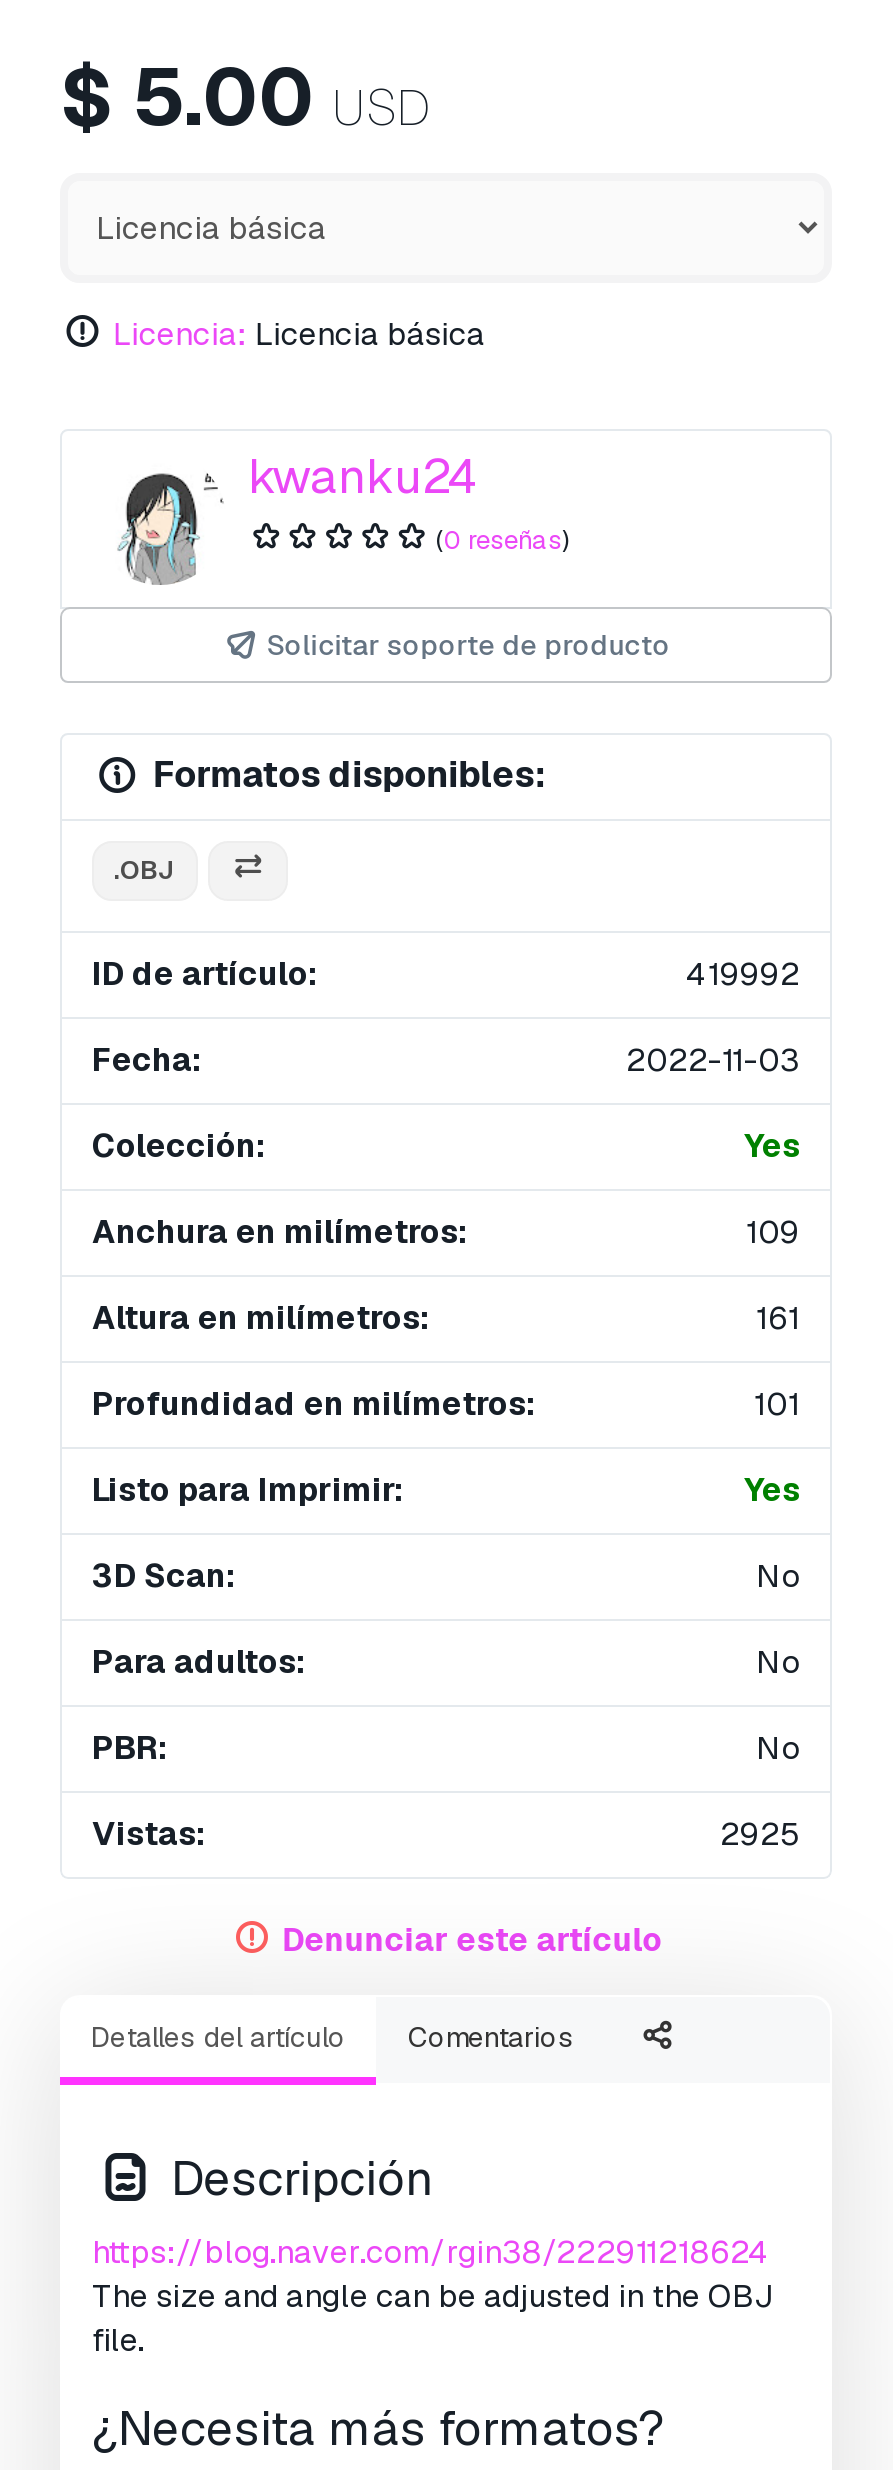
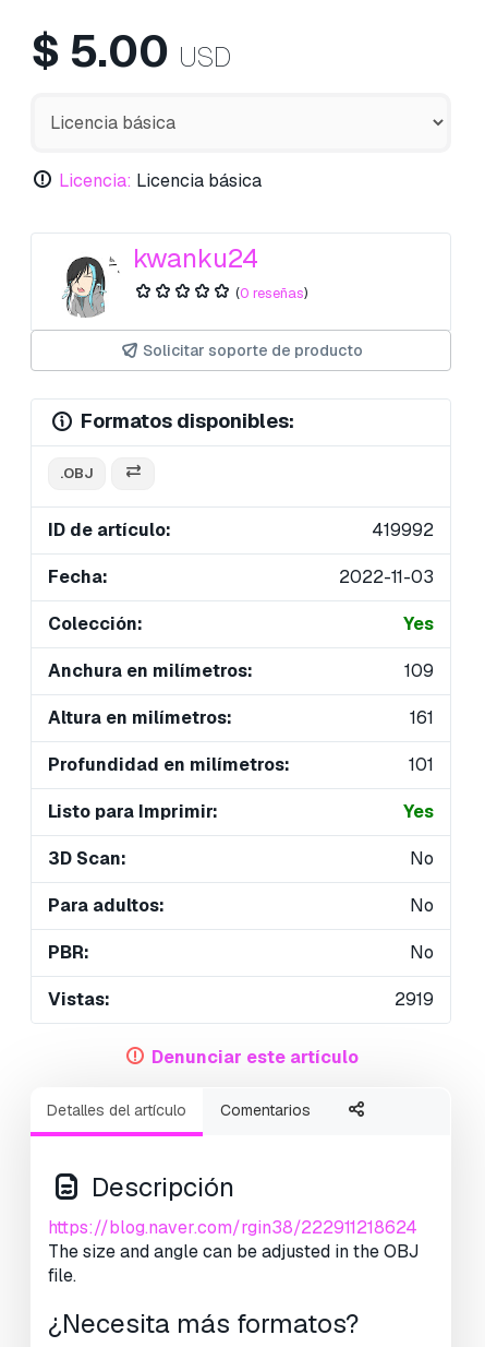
- 2925
+ 2919
